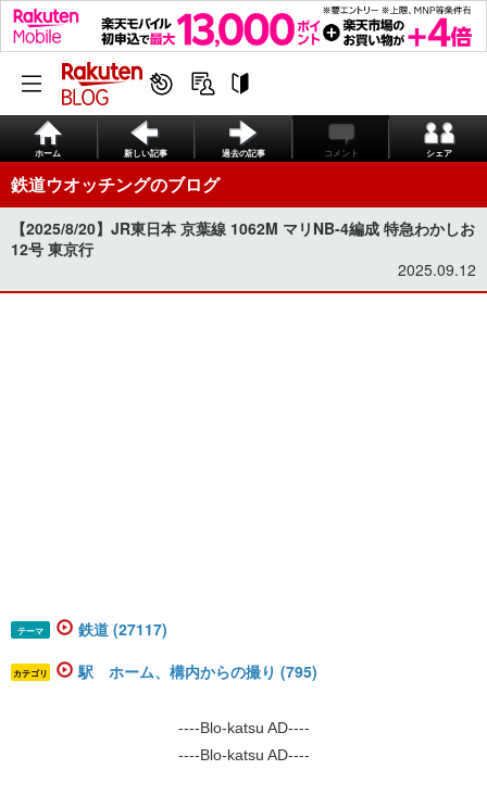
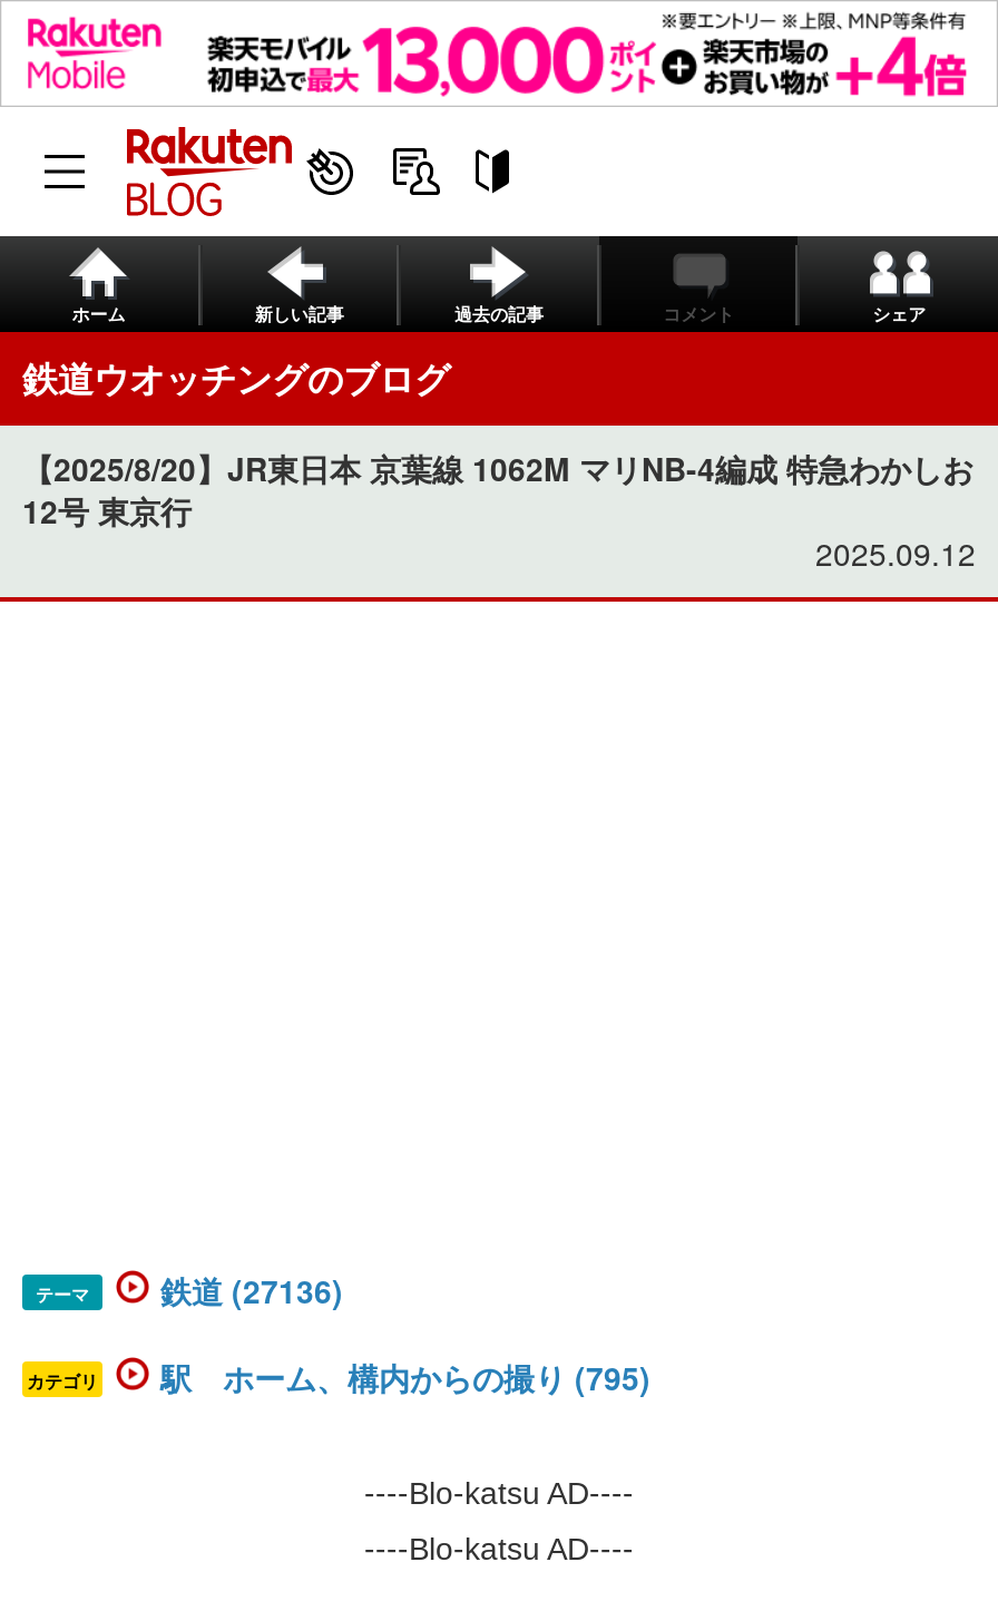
- 鉄道 (27117)
+ 鉄道 (27136)
